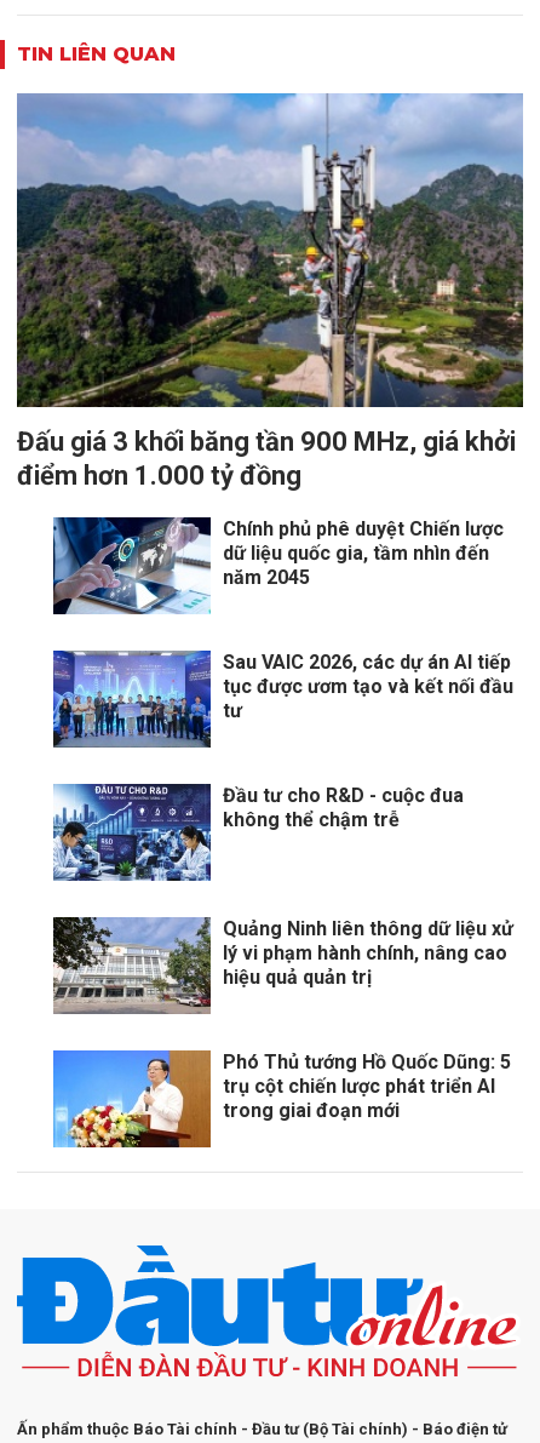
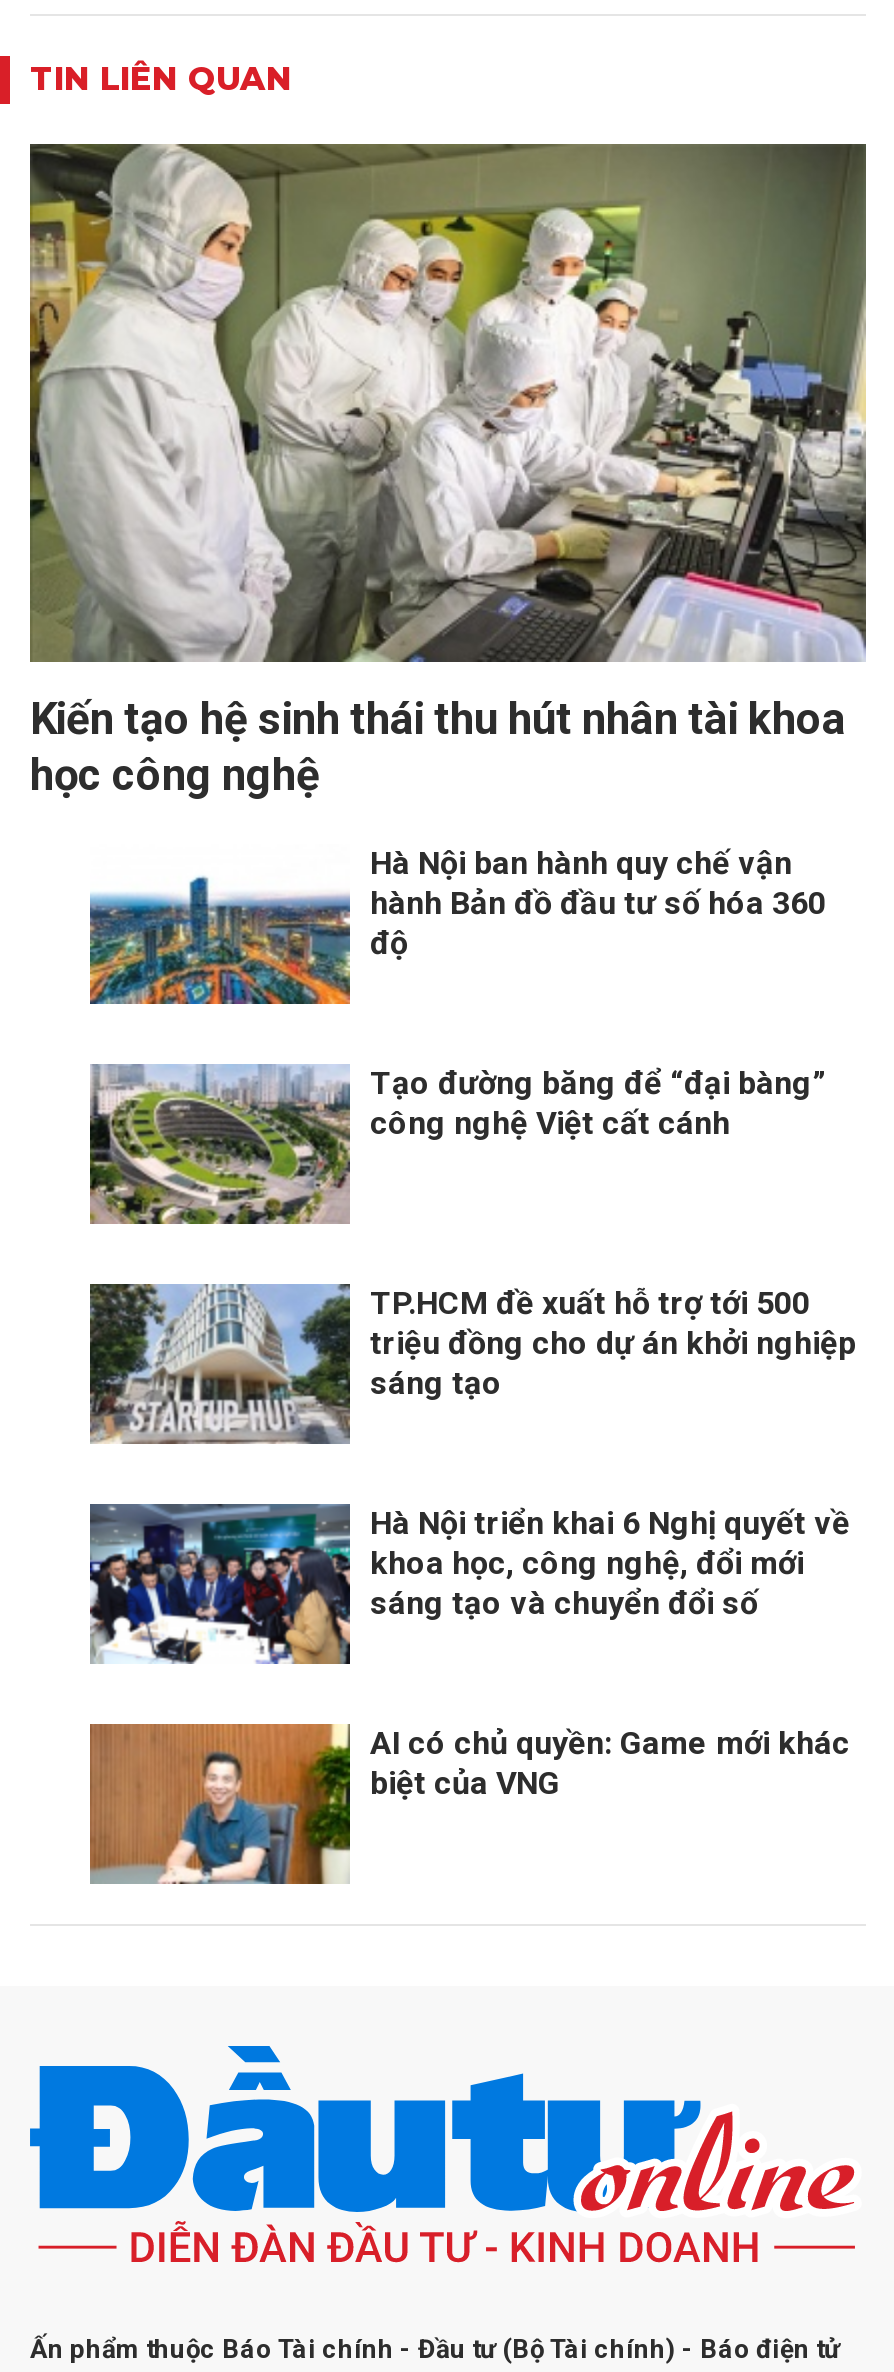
- [image]
- Đấu giá 3 khối băng tần 900 MHz, giá khởi
- điểm hơn 1.000 tỷ đồng
+ [image]
+ Kiến tạo hệ sinh thái thu hút nhân tài khoa
+ học công nghệ

- [image]
- Chính phủ phê duyệt Chiến lược
- dữ liệu quốc gia, tầm nhìn đến
- năm 2045
+ [image]
+ Hà Nội ban hành quy chế vận
+ hành Bản đồ đầu tư số hóa 360
+ độ

- [image]
- Sau VAIC 2026, các dự án AI tiếp
- tục được ươm tạo và kết nối đầu
- tư
+ [image]
+ Tạo đường băng để “đại bàng”
+ công nghệ Việt cất cánh

- [image]
- Đầu tư cho R&D - cuộc đua
- không thể chậm trễ
+ [image]
+ TP.HCM đề xuất hỗ trợ tới 500
+ triệu đồng cho dự án khởi nghiệp
+ sáng tạo

- [image]
- Quảng Ninh liên thông dữ liệu xử
- lý vi phạm hành chính, nâng cao
- hiệu quả quản trị
+ [image]
+ Hà Nội triển khai 6 Nghị quyết về
+ khoa học, công nghệ, đổi mới
+ sáng tạo và chuyển đổi số

- [image]
- Phó Thủ tướng Hồ Quốc Dũng: 5
- trụ cột chiến lược phát triển AI
- trong giai đoạn mới
+ [image]
+ AI có chủ quyền: Game mới khác
+ biệt của VNG
